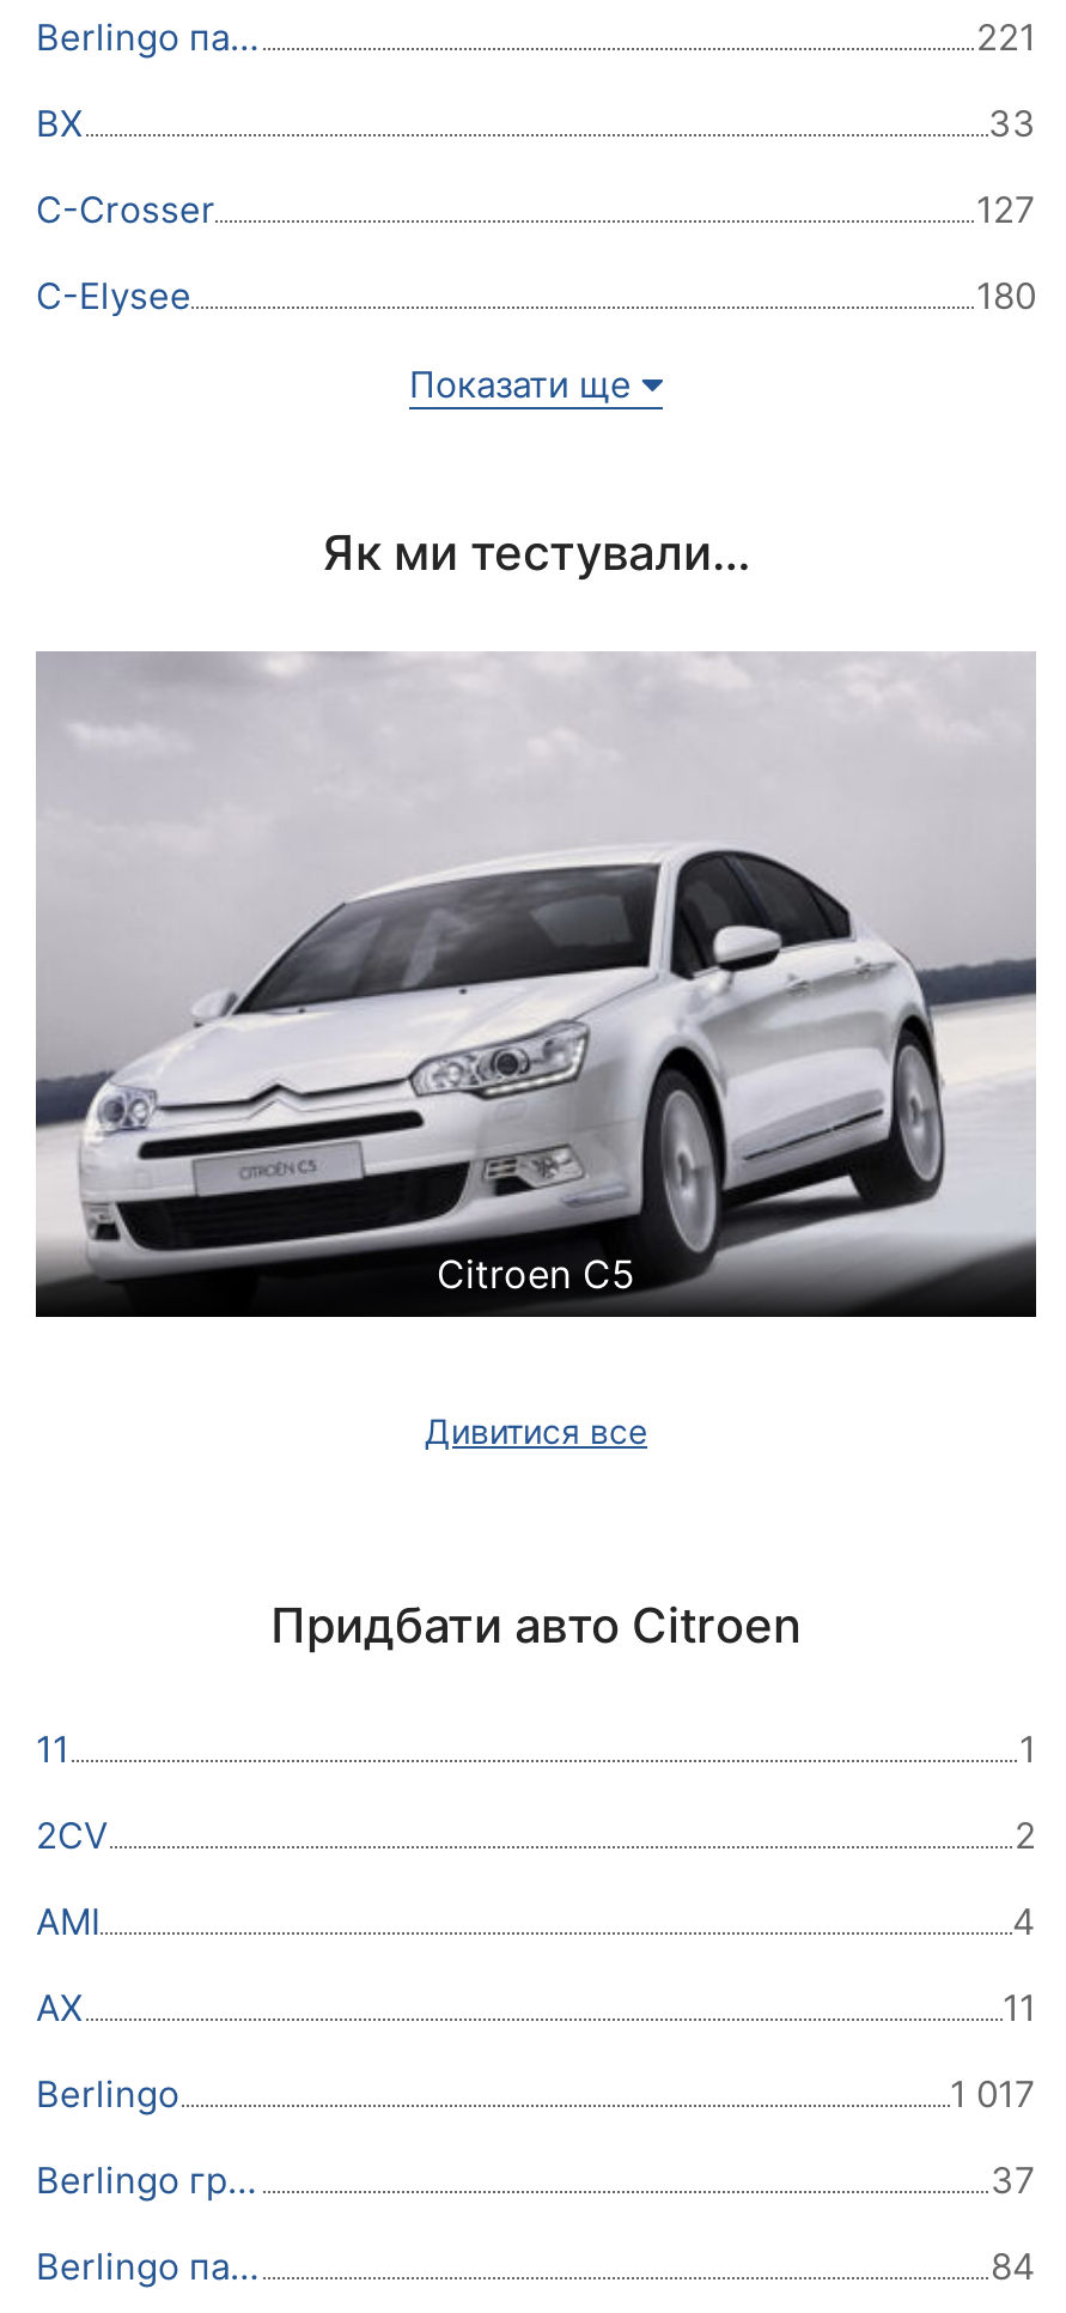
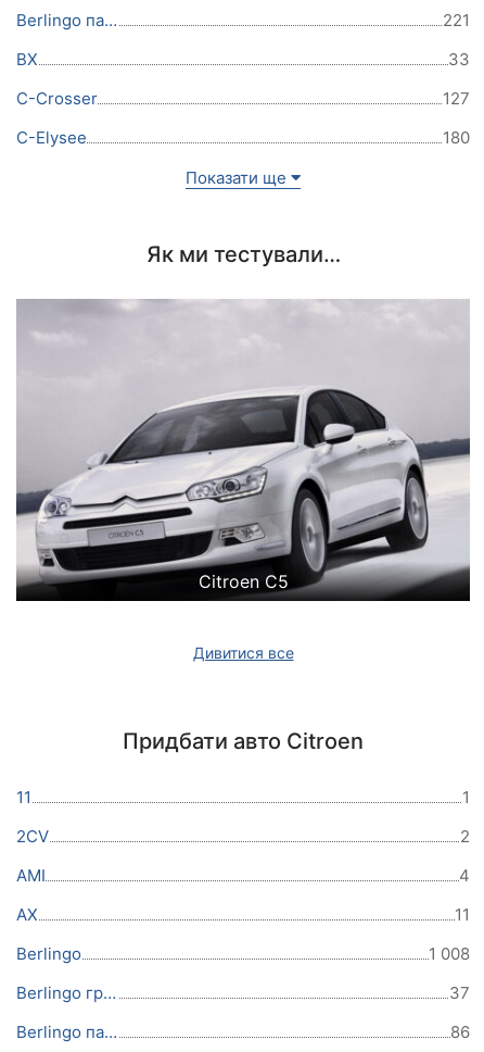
- 1 017
+ 1 008

- 84
+ 86
